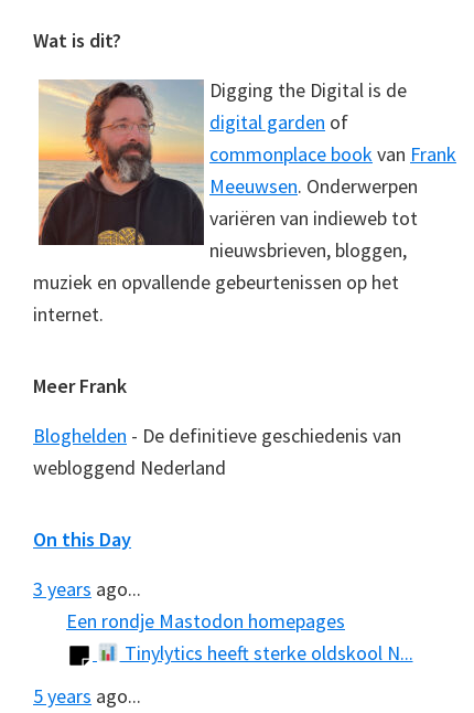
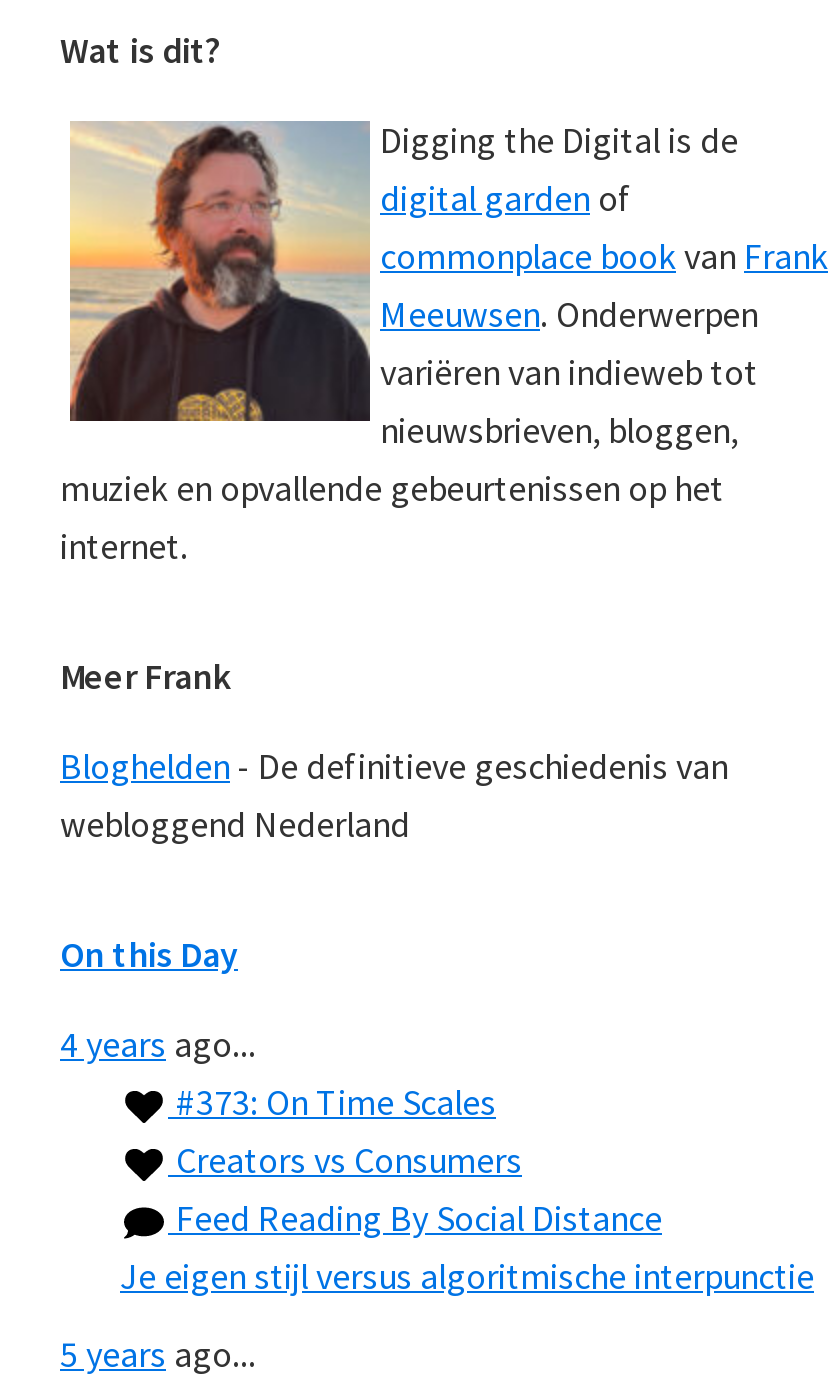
- 3 years ago...
- Een rondje Mastodon homepages
- Tinylytics heeft sterke oldskool N...
+ 4 years ago...
+ #373: On Time Scales
+ Creators vs Consumers
+ Feed Reading By Social Distance
+ Je eigen stijl versus algoritmische interpunctie
